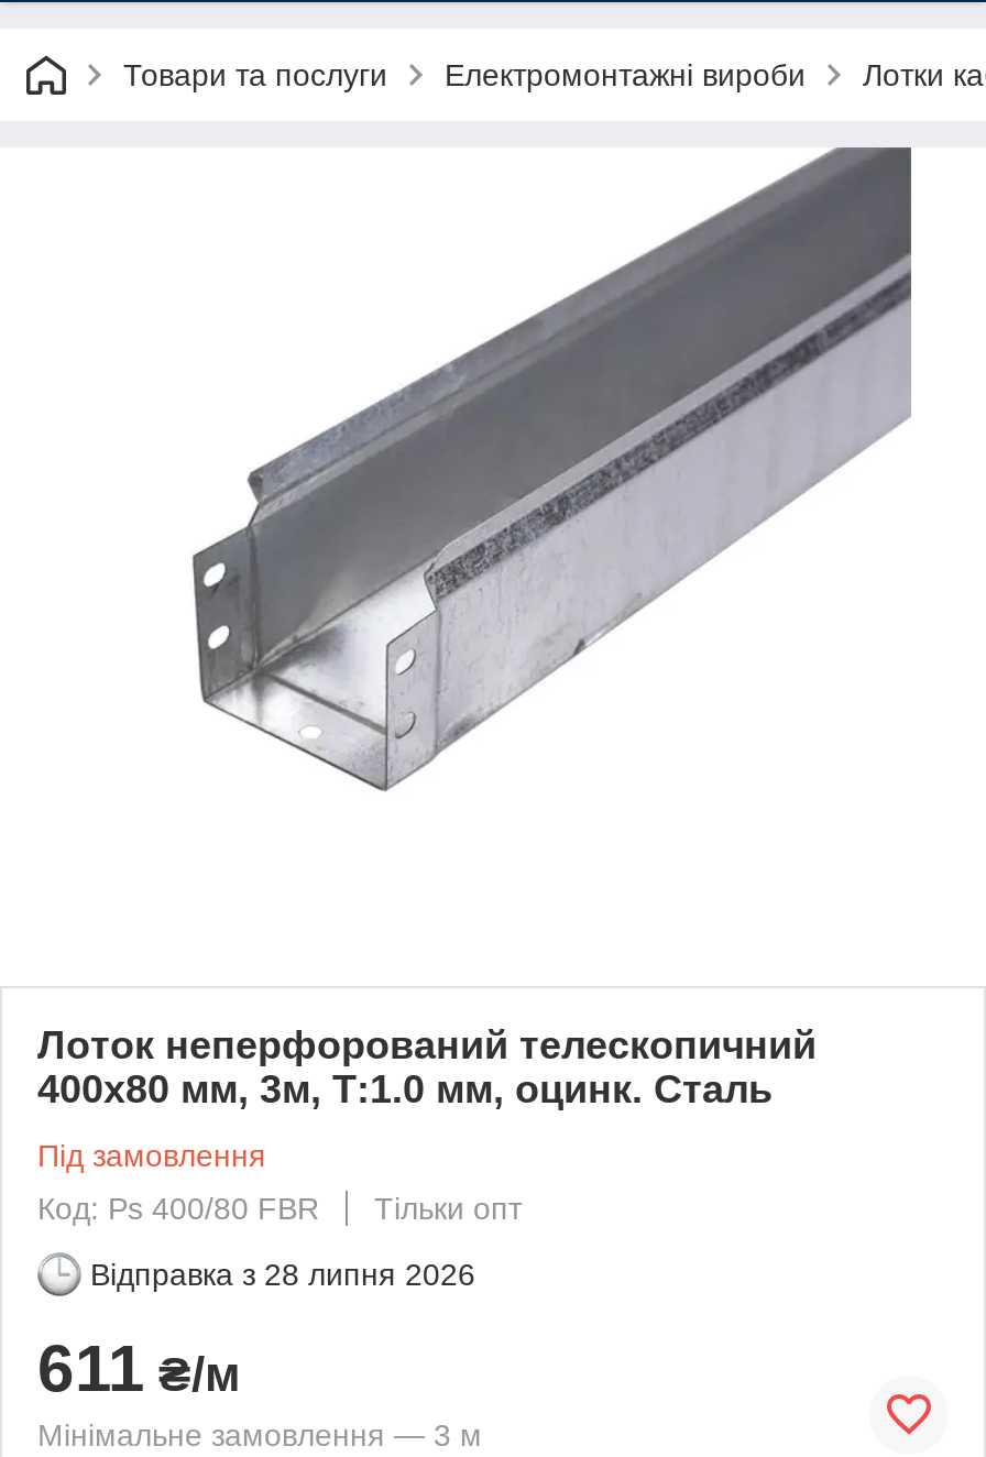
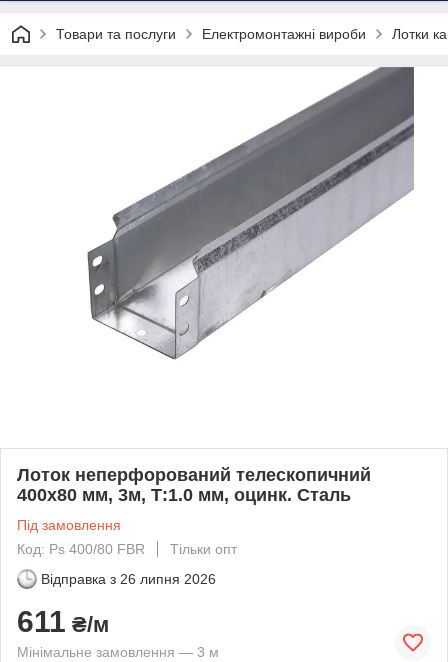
- Відправка з 28 липня 2026
+ Відправка з 26 липня 2026
